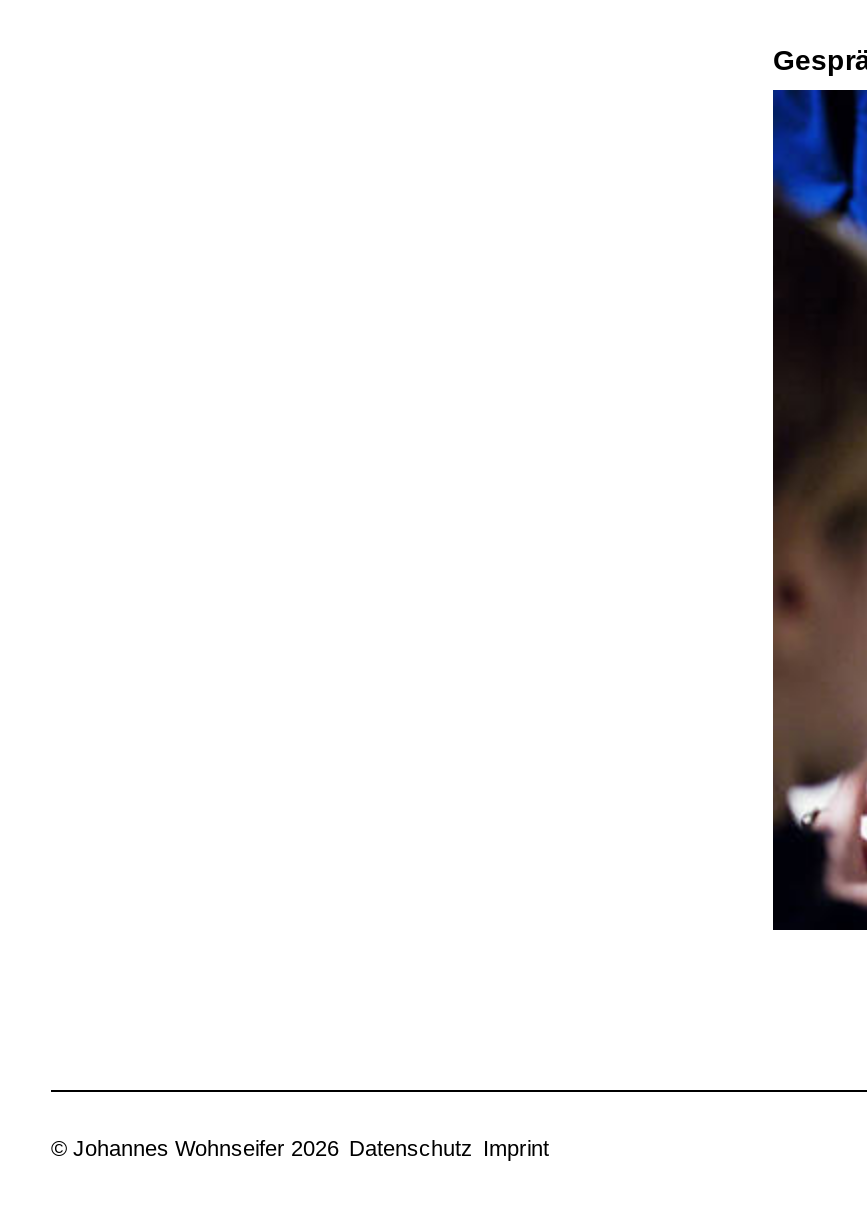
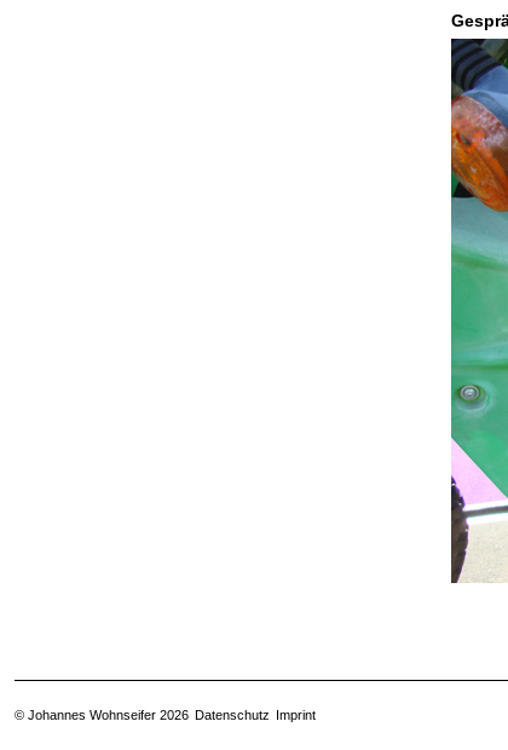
- [image]
+ [image]
